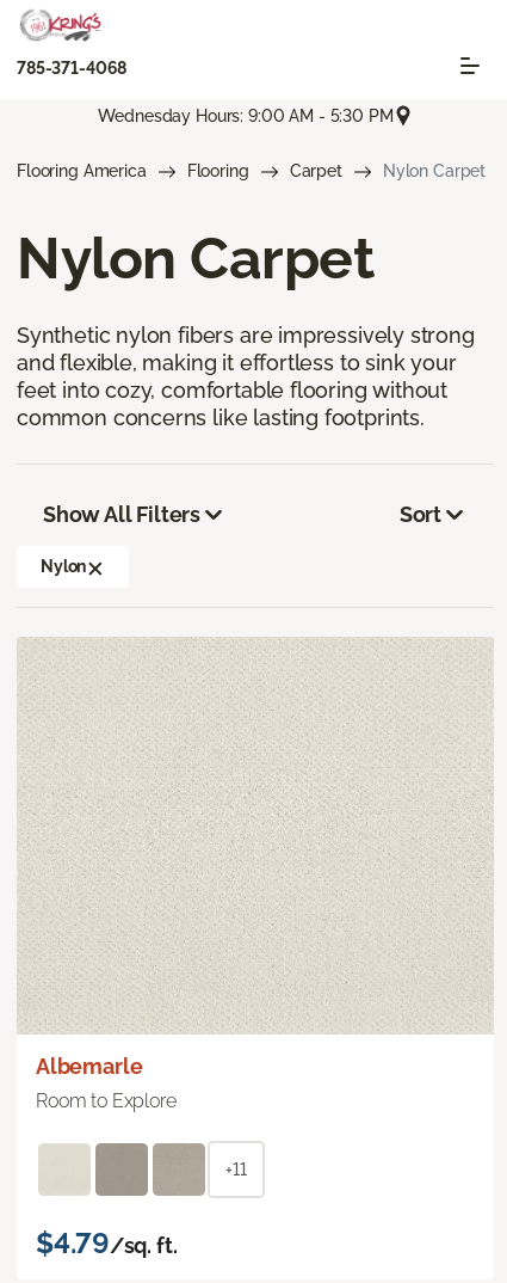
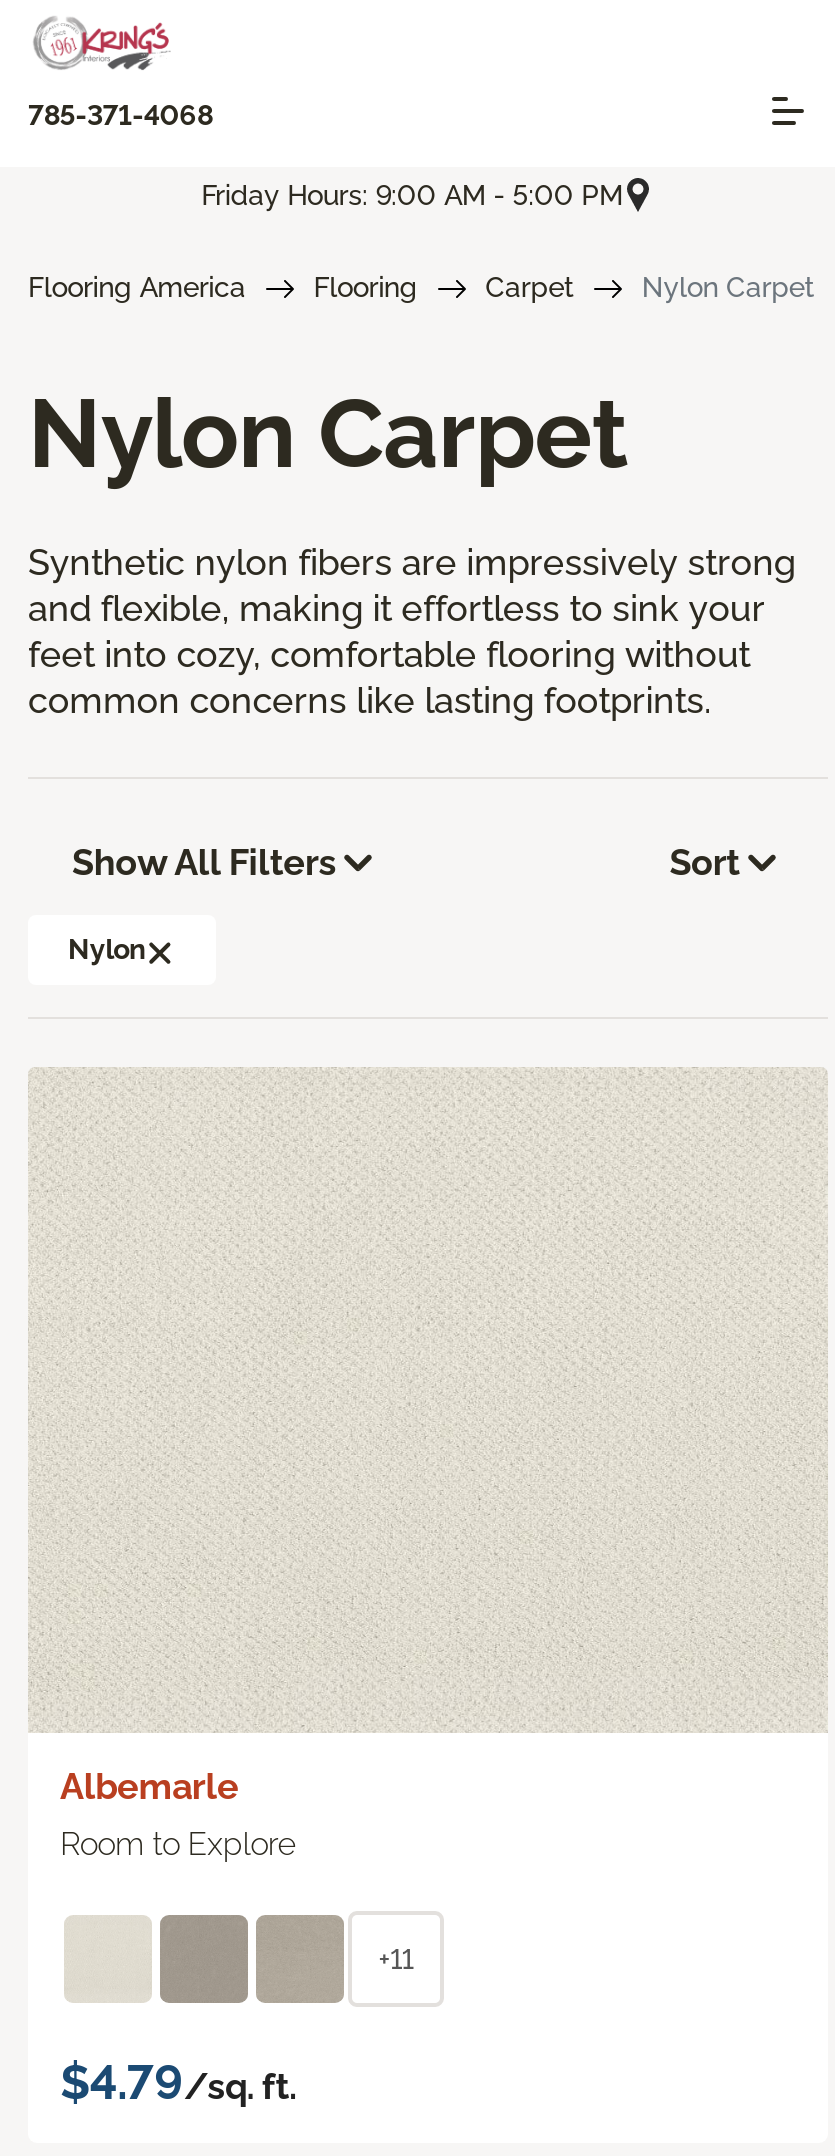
- Wednesday Hours: 9:00 AM - 5:30 PM
+ Friday Hours: 9:00 AM - 5:00 PM
